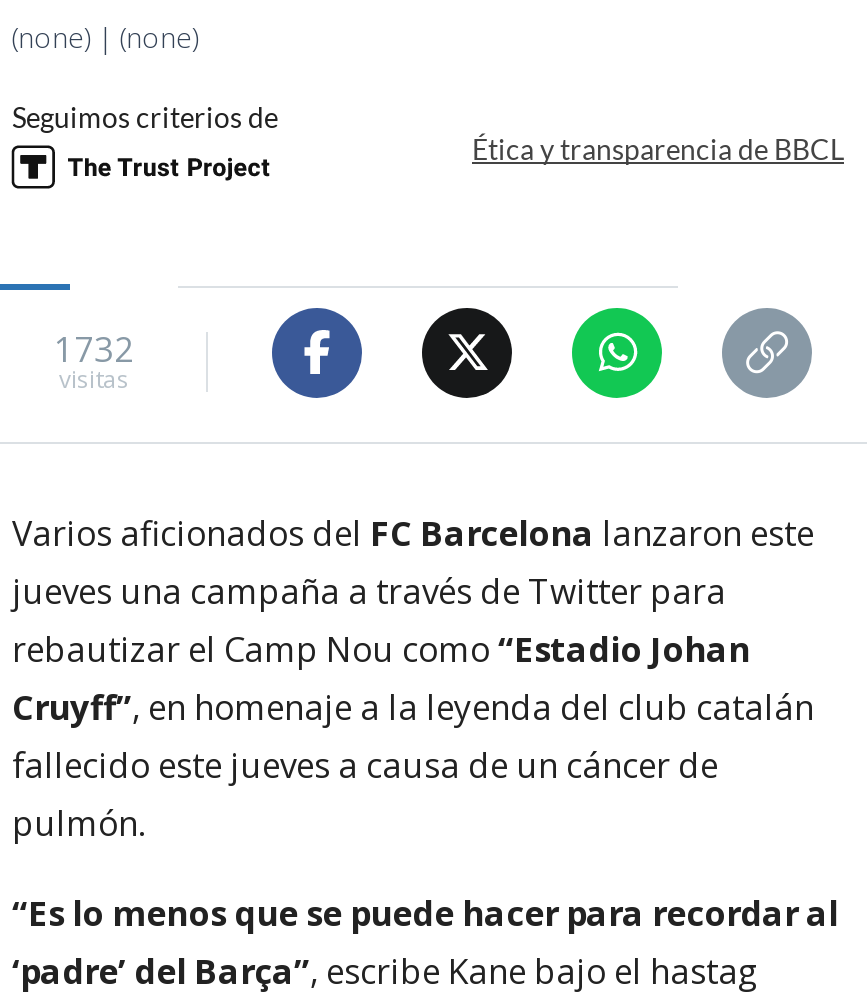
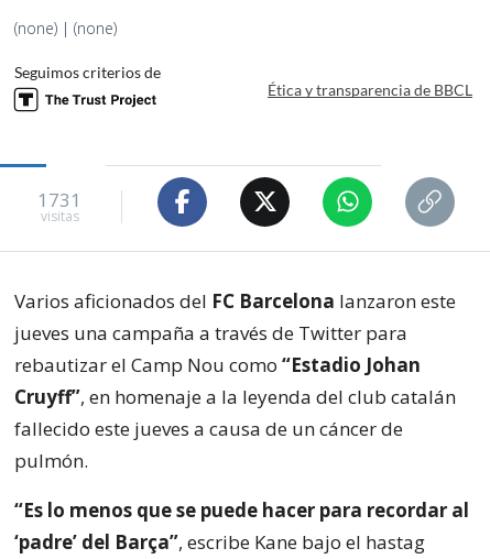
- 1732
+ 1731
